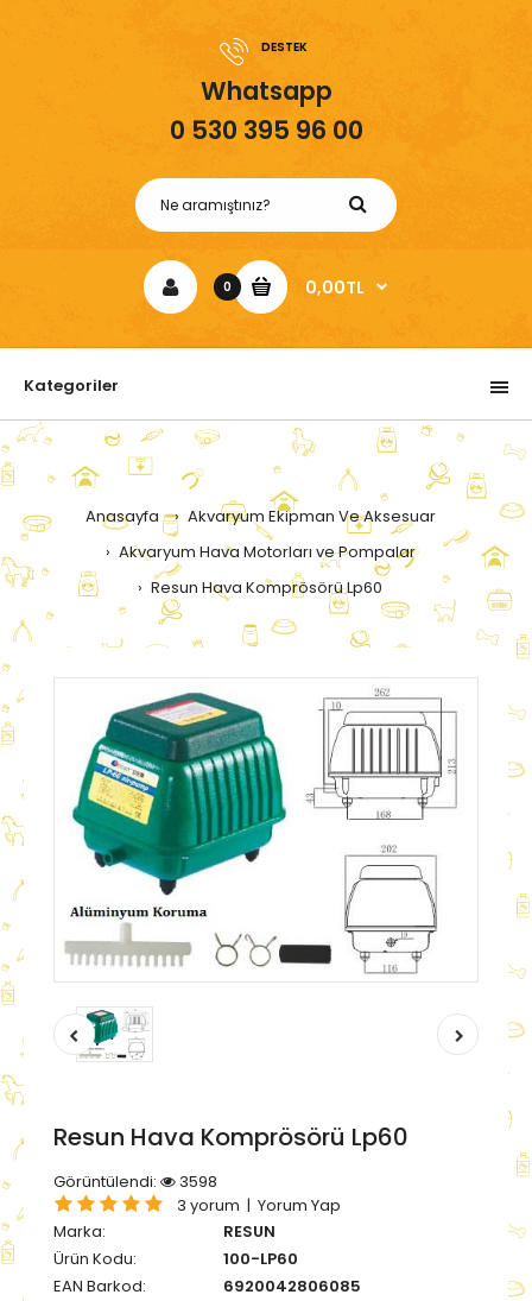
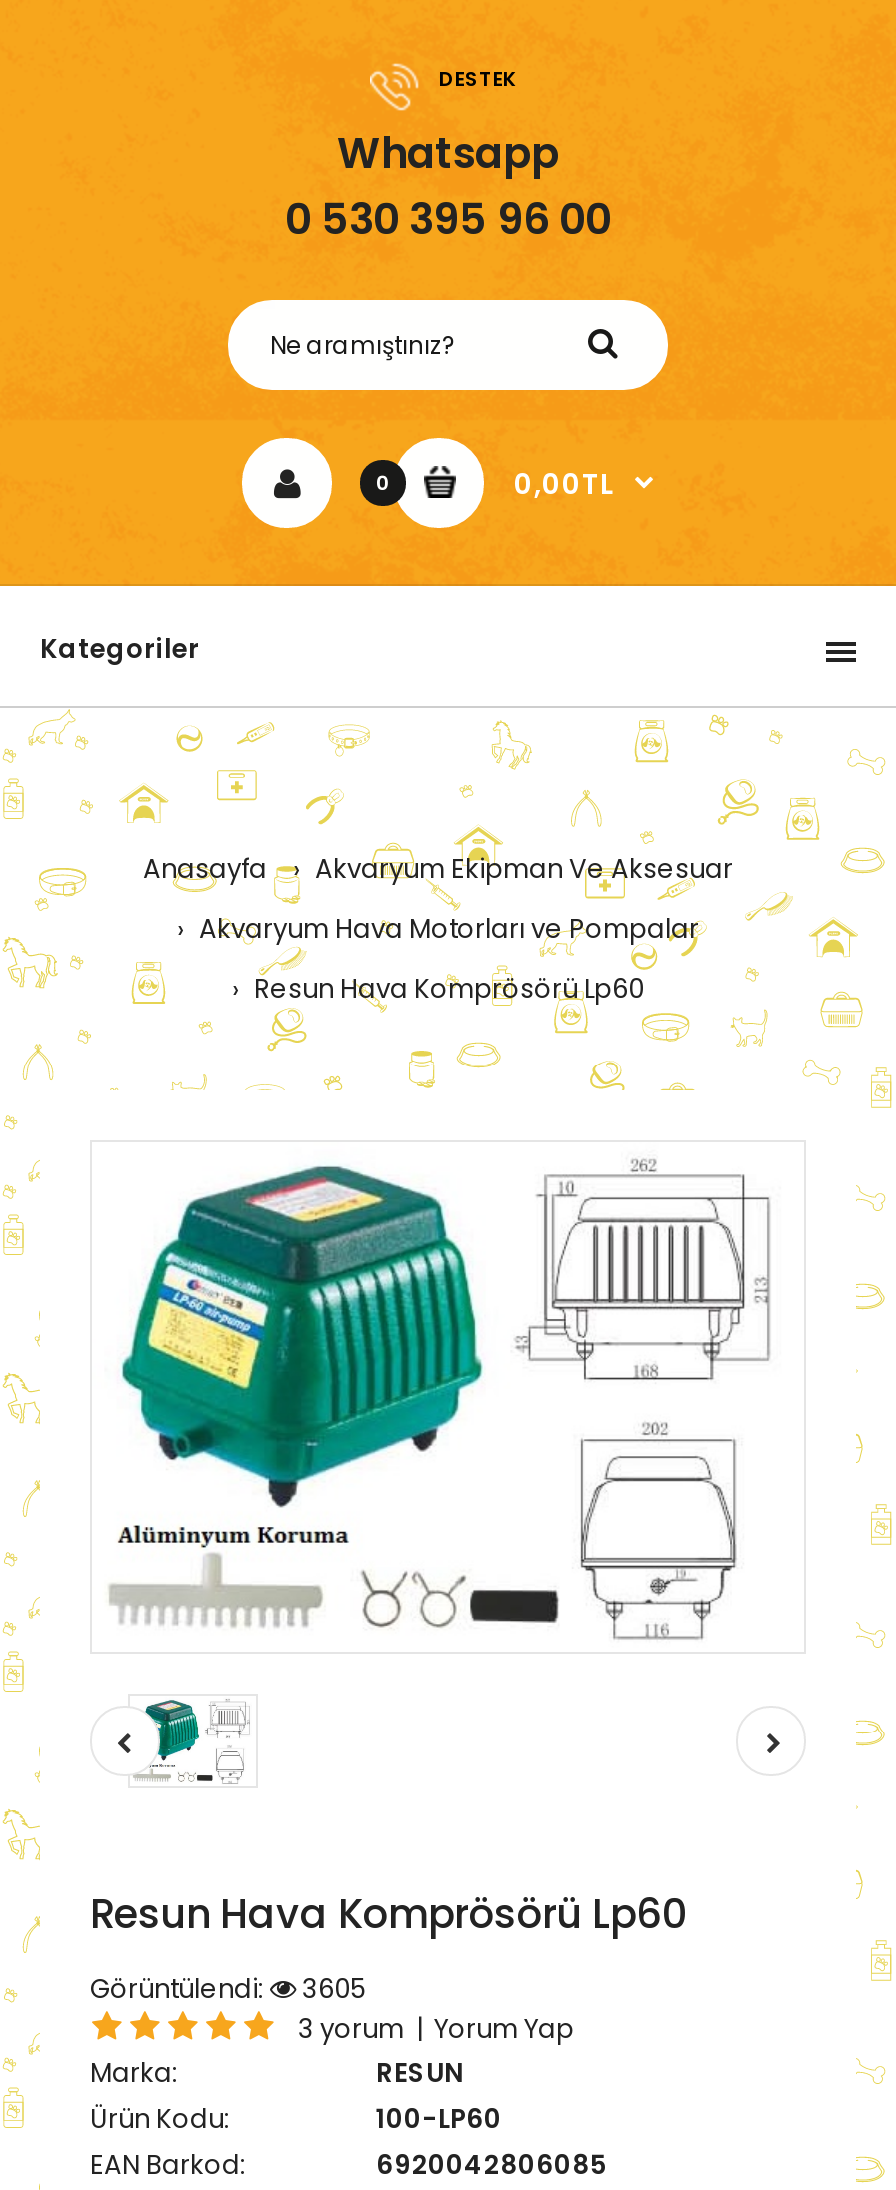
- Görüntülendi: 3598
+ Görüntülendi: 3605
